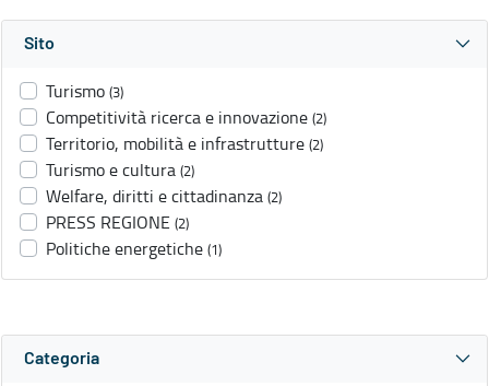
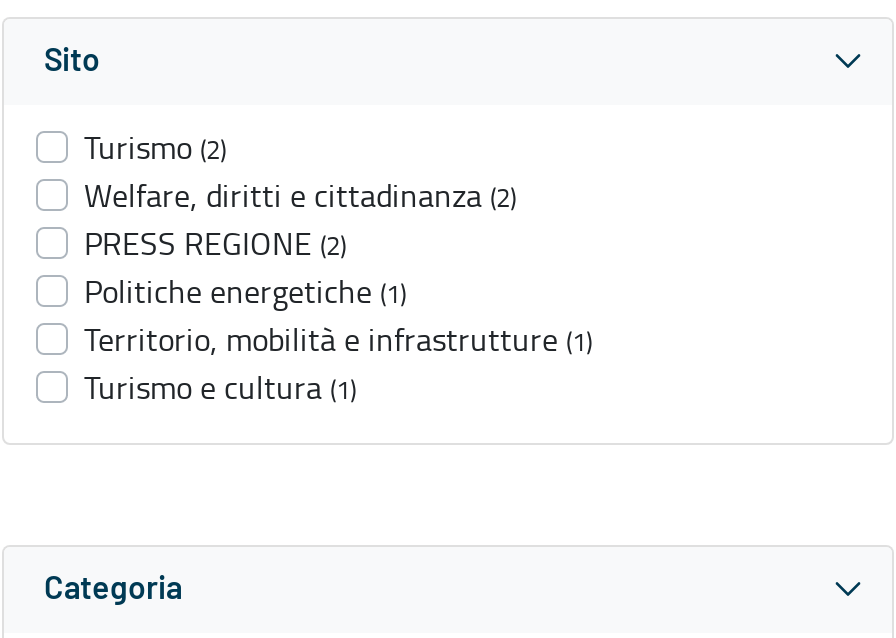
- Turismo (3)
- Competitività ricerca e innovazione (2)
- Territorio, mobilità e infrastrutture (2)
- Turismo e cultura (2)
+ Turismo (2)

moved up: Welfare, diritti e cittadinanza (2) | PRESS REGIONE (2) | Politiche energetiche (1)

+ Territorio, mobilità e infrastrutture (1)
+ Turismo e cultura (1)
